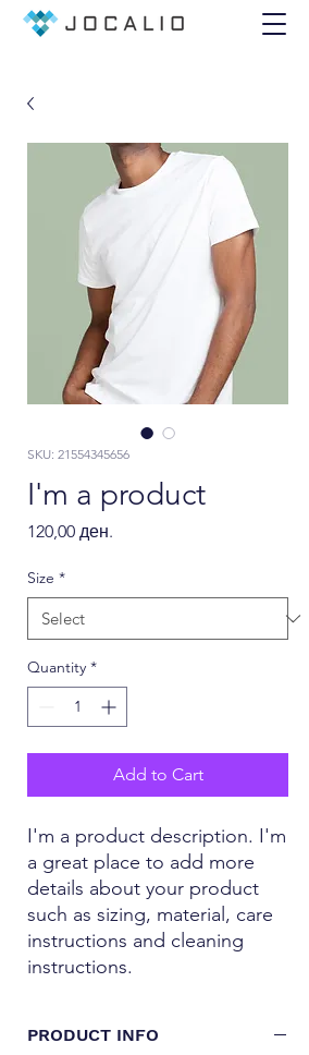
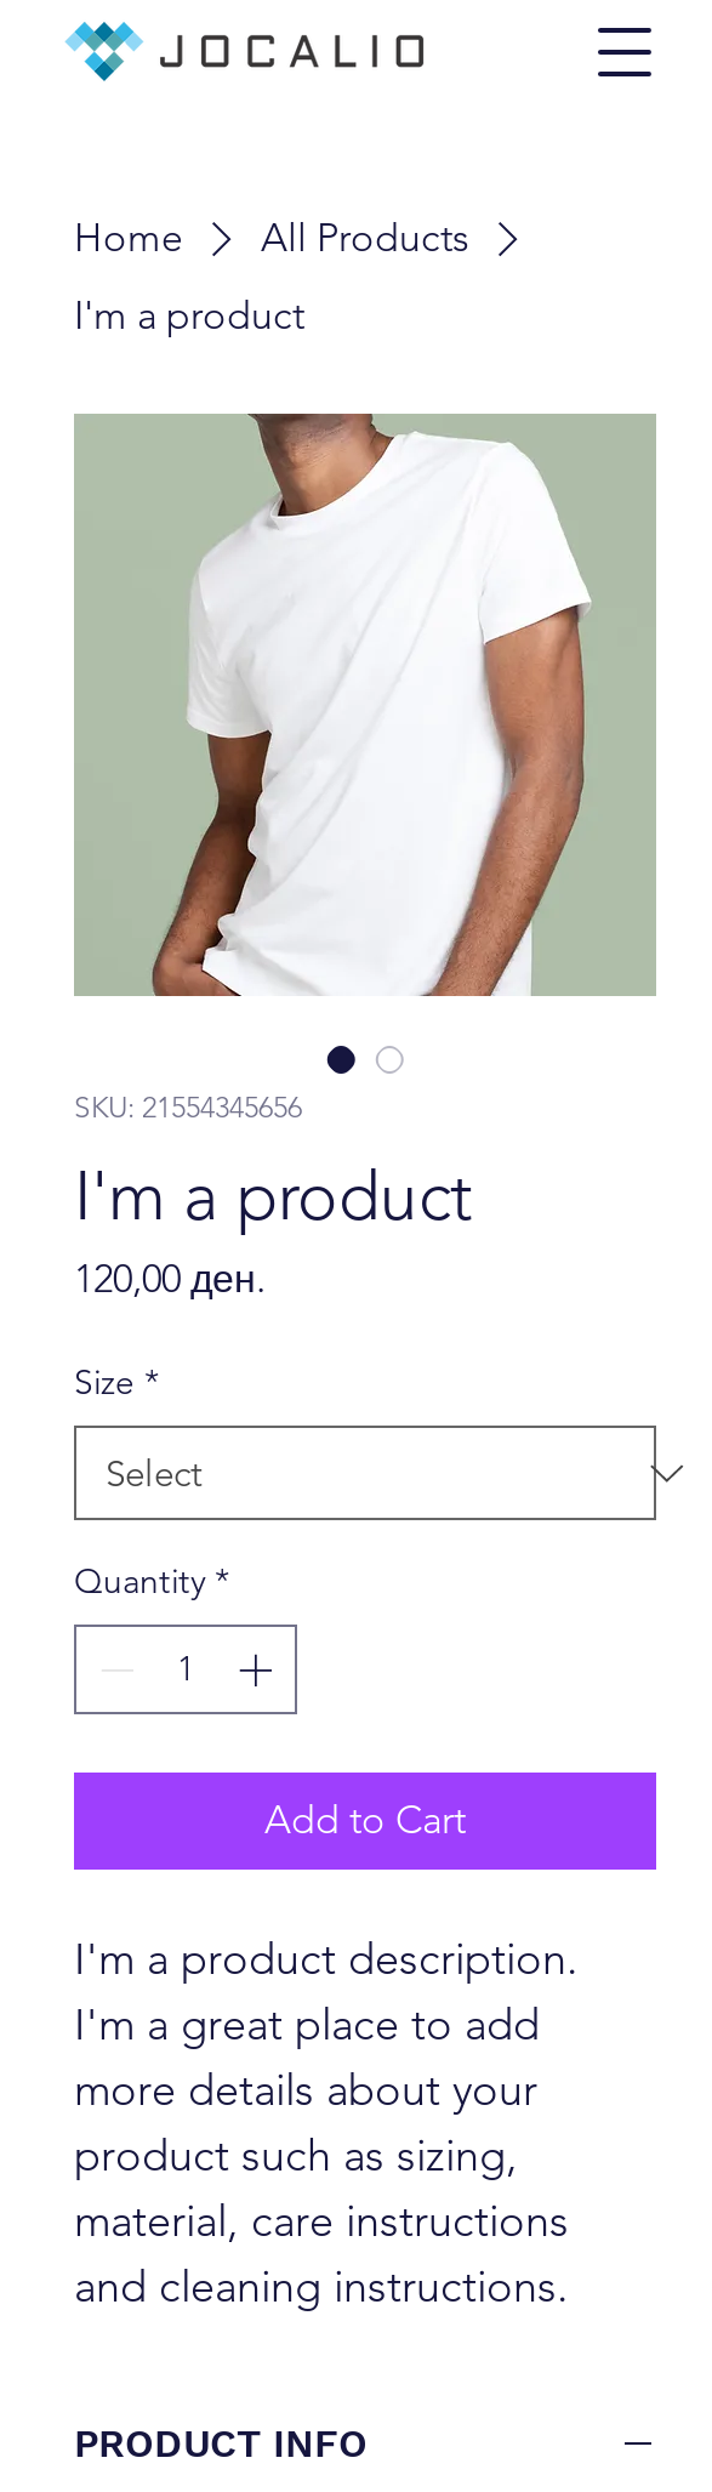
+ Home
+ All Products
+ I'm a product
